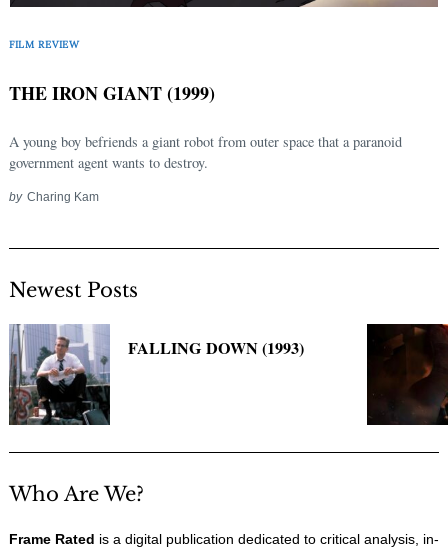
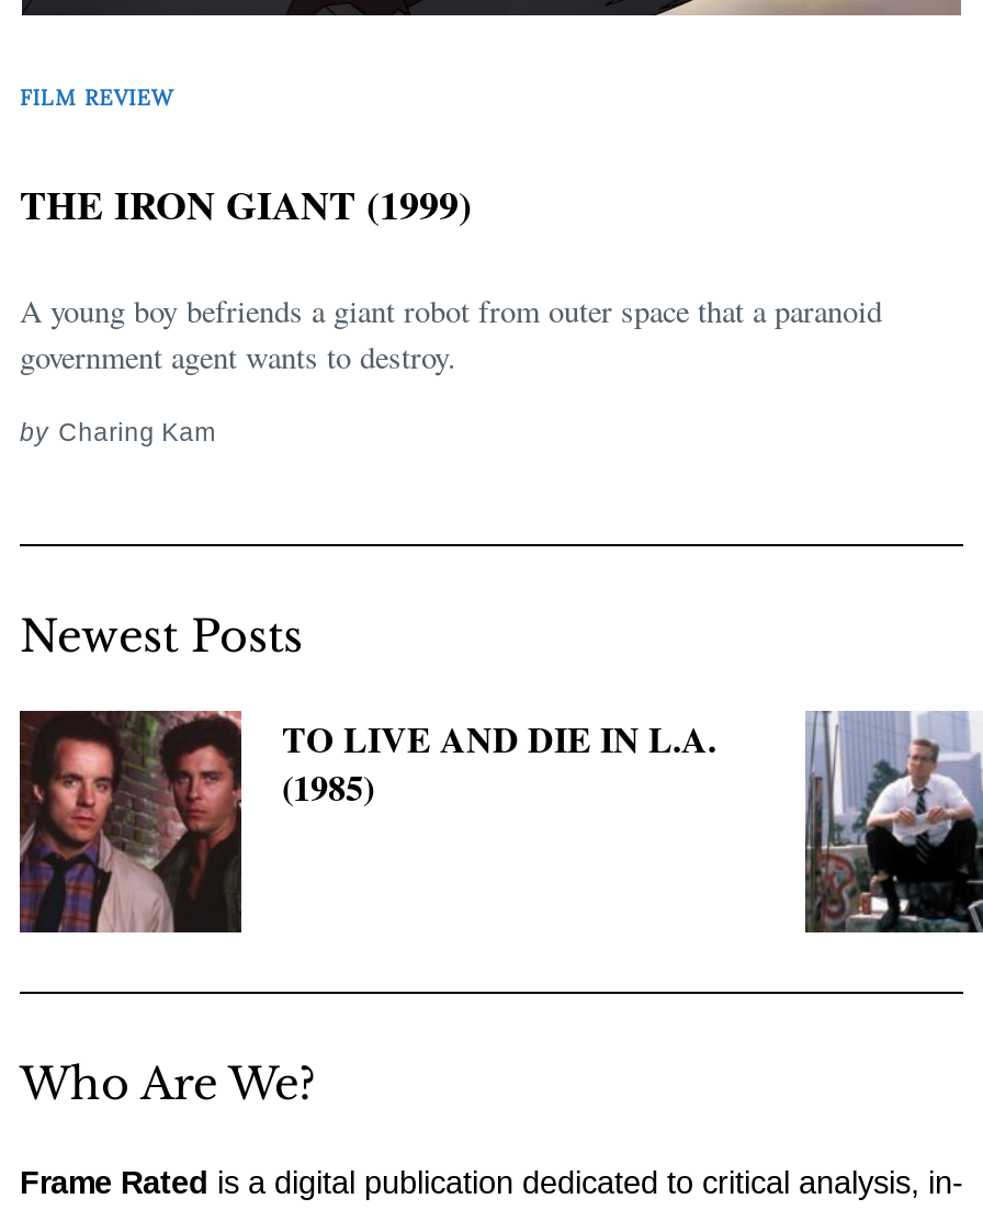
- [image]
- FALLING DOWN (1993)
+ [image]
+ TO LIVE AND DIE IN L.A.
+ (1985)

- [image]
+ [image]
